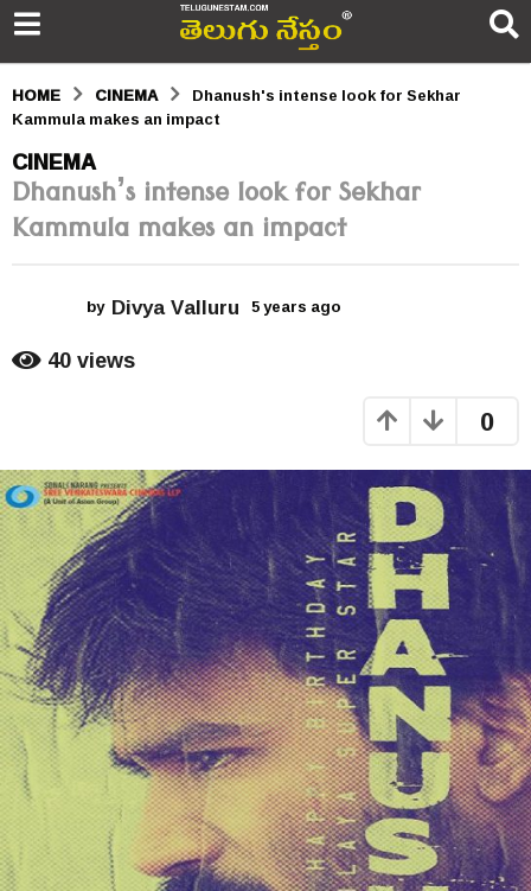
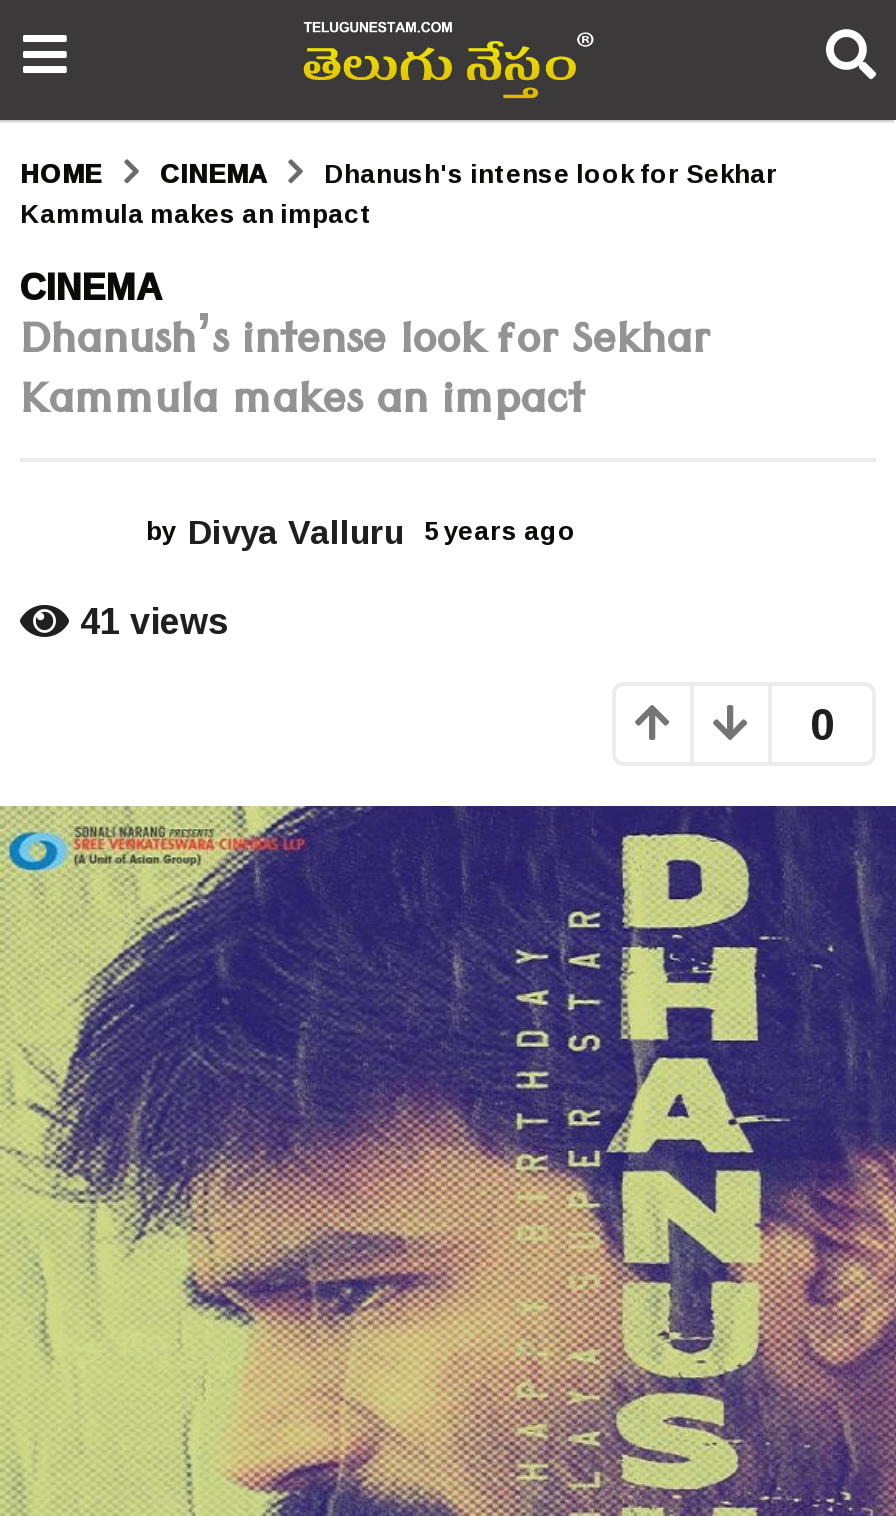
- s 40 views
+ s 41 views
